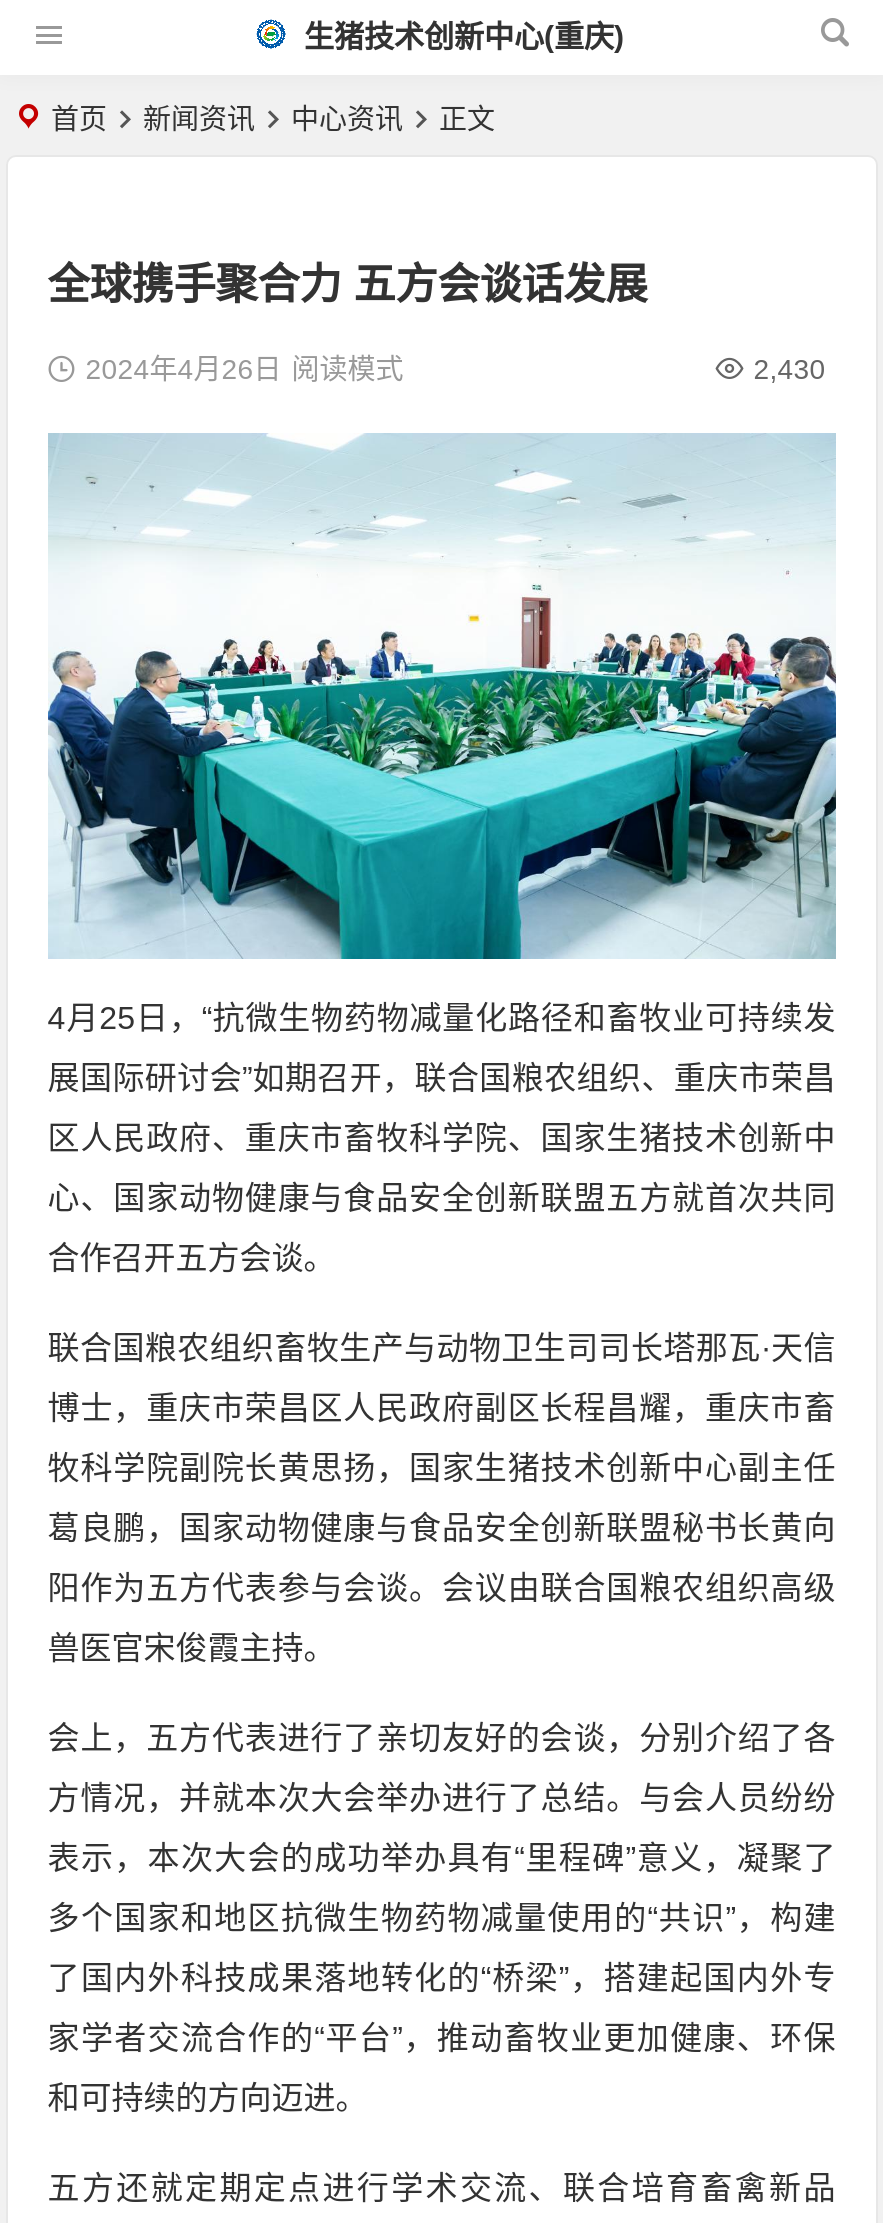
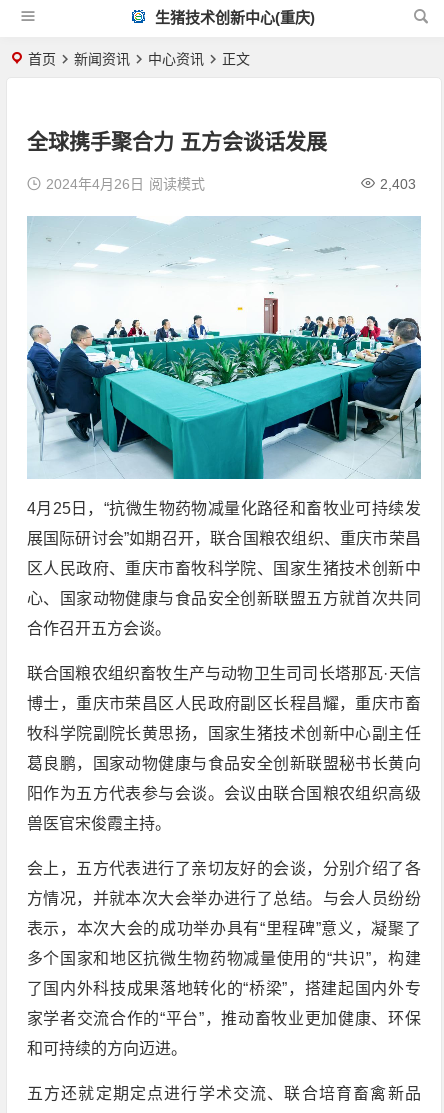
- 2,430
+ 2,403
